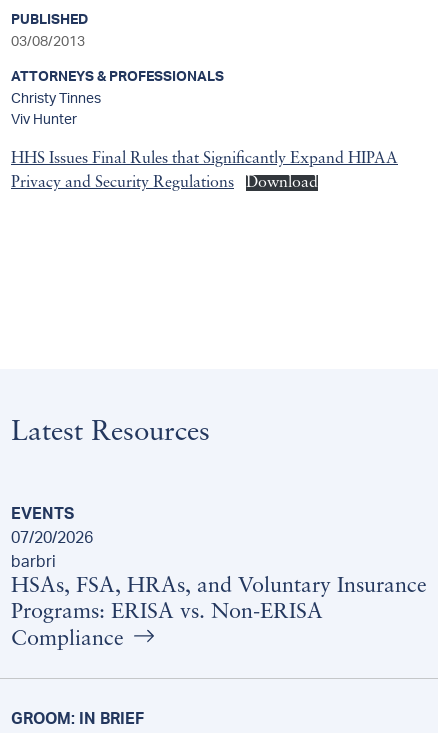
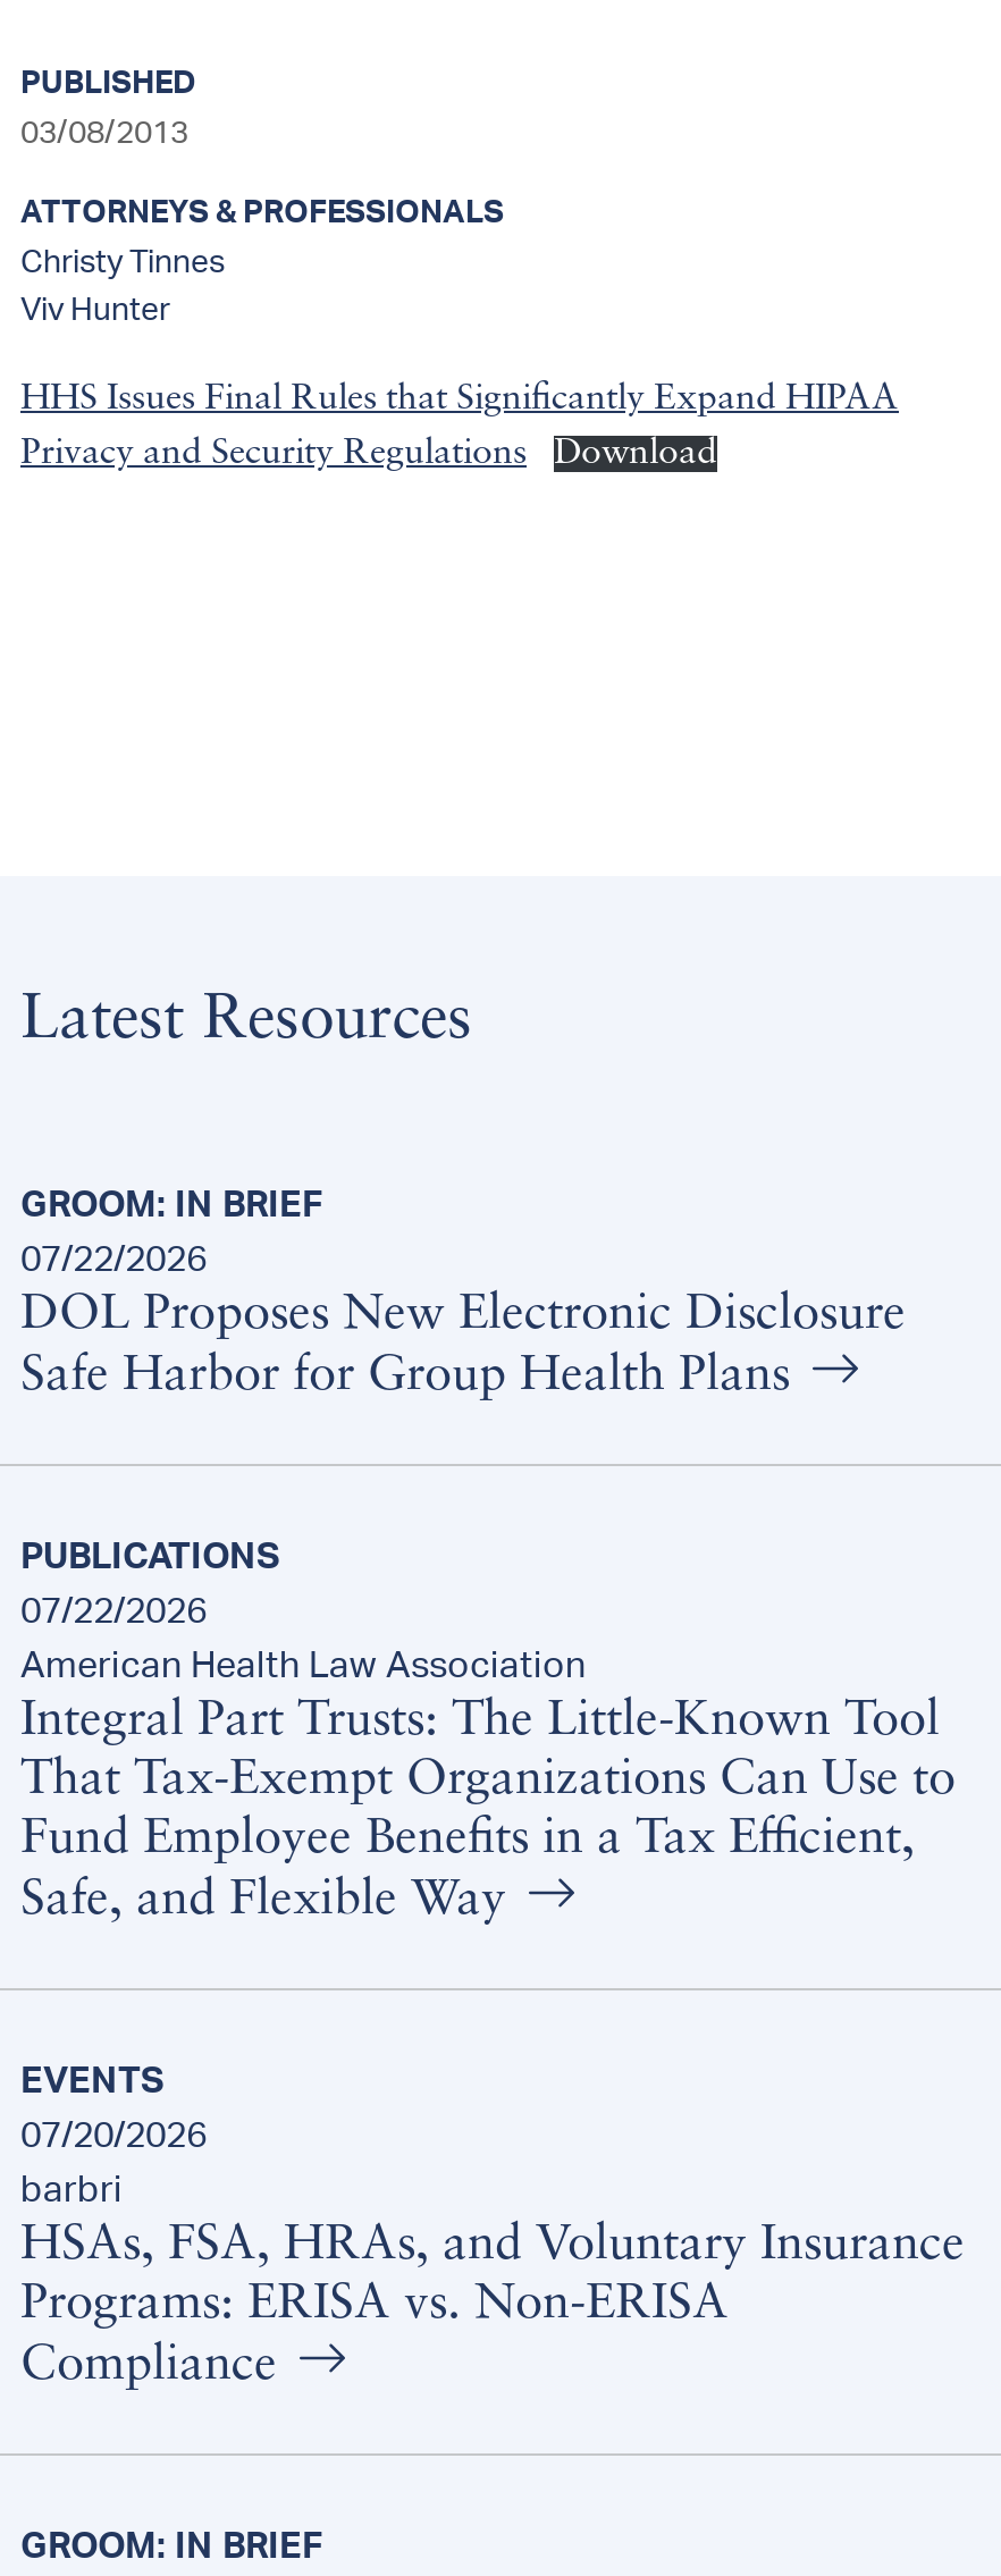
+ GROOM: IN BRIEF
+ 07/22/2026
+ DOL Proposes New Electronic Disclosure
+ Safe Harbor for Group Health Plans

+ PUBLICATIONS
+ 07/22/2026
+ American Health Law Association
+ Integral Part Trusts: The Little-Known Tool
+ That Tax-Exempt Organizations Can Use to
+ Fund Employee Benefits in a Tax Efficient,
+ Safe, and Flexible Way
